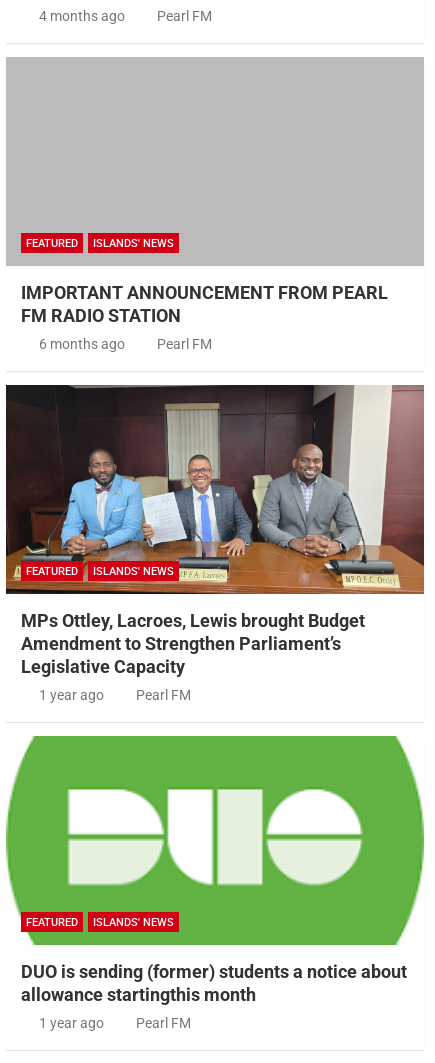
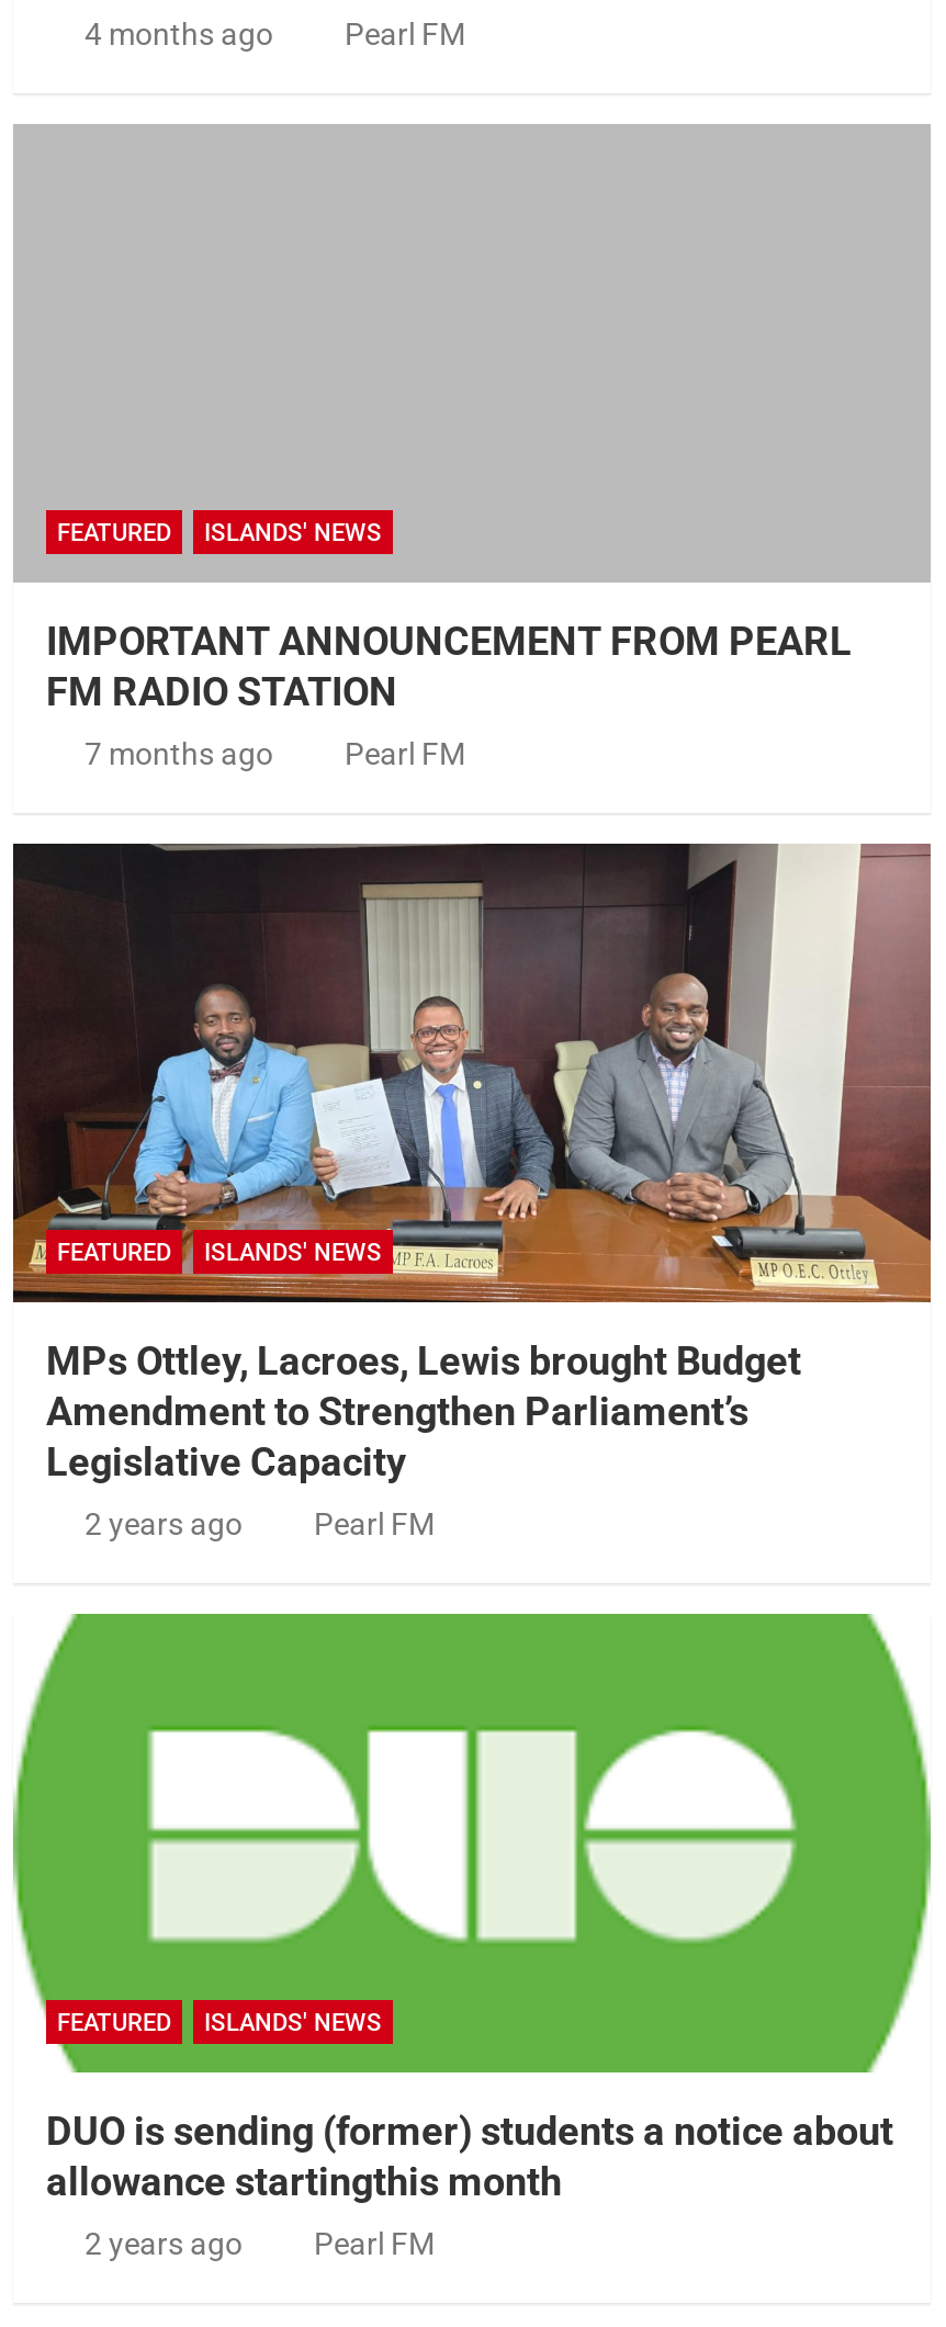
- 6 months ago
+ 7 months ago

- 1 year ago
+ 2 years ago

- 1 year ago
+ 2 years ago
